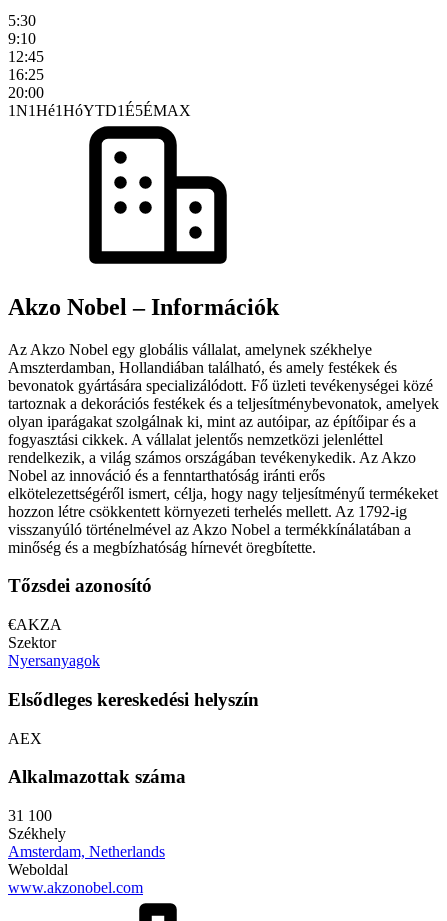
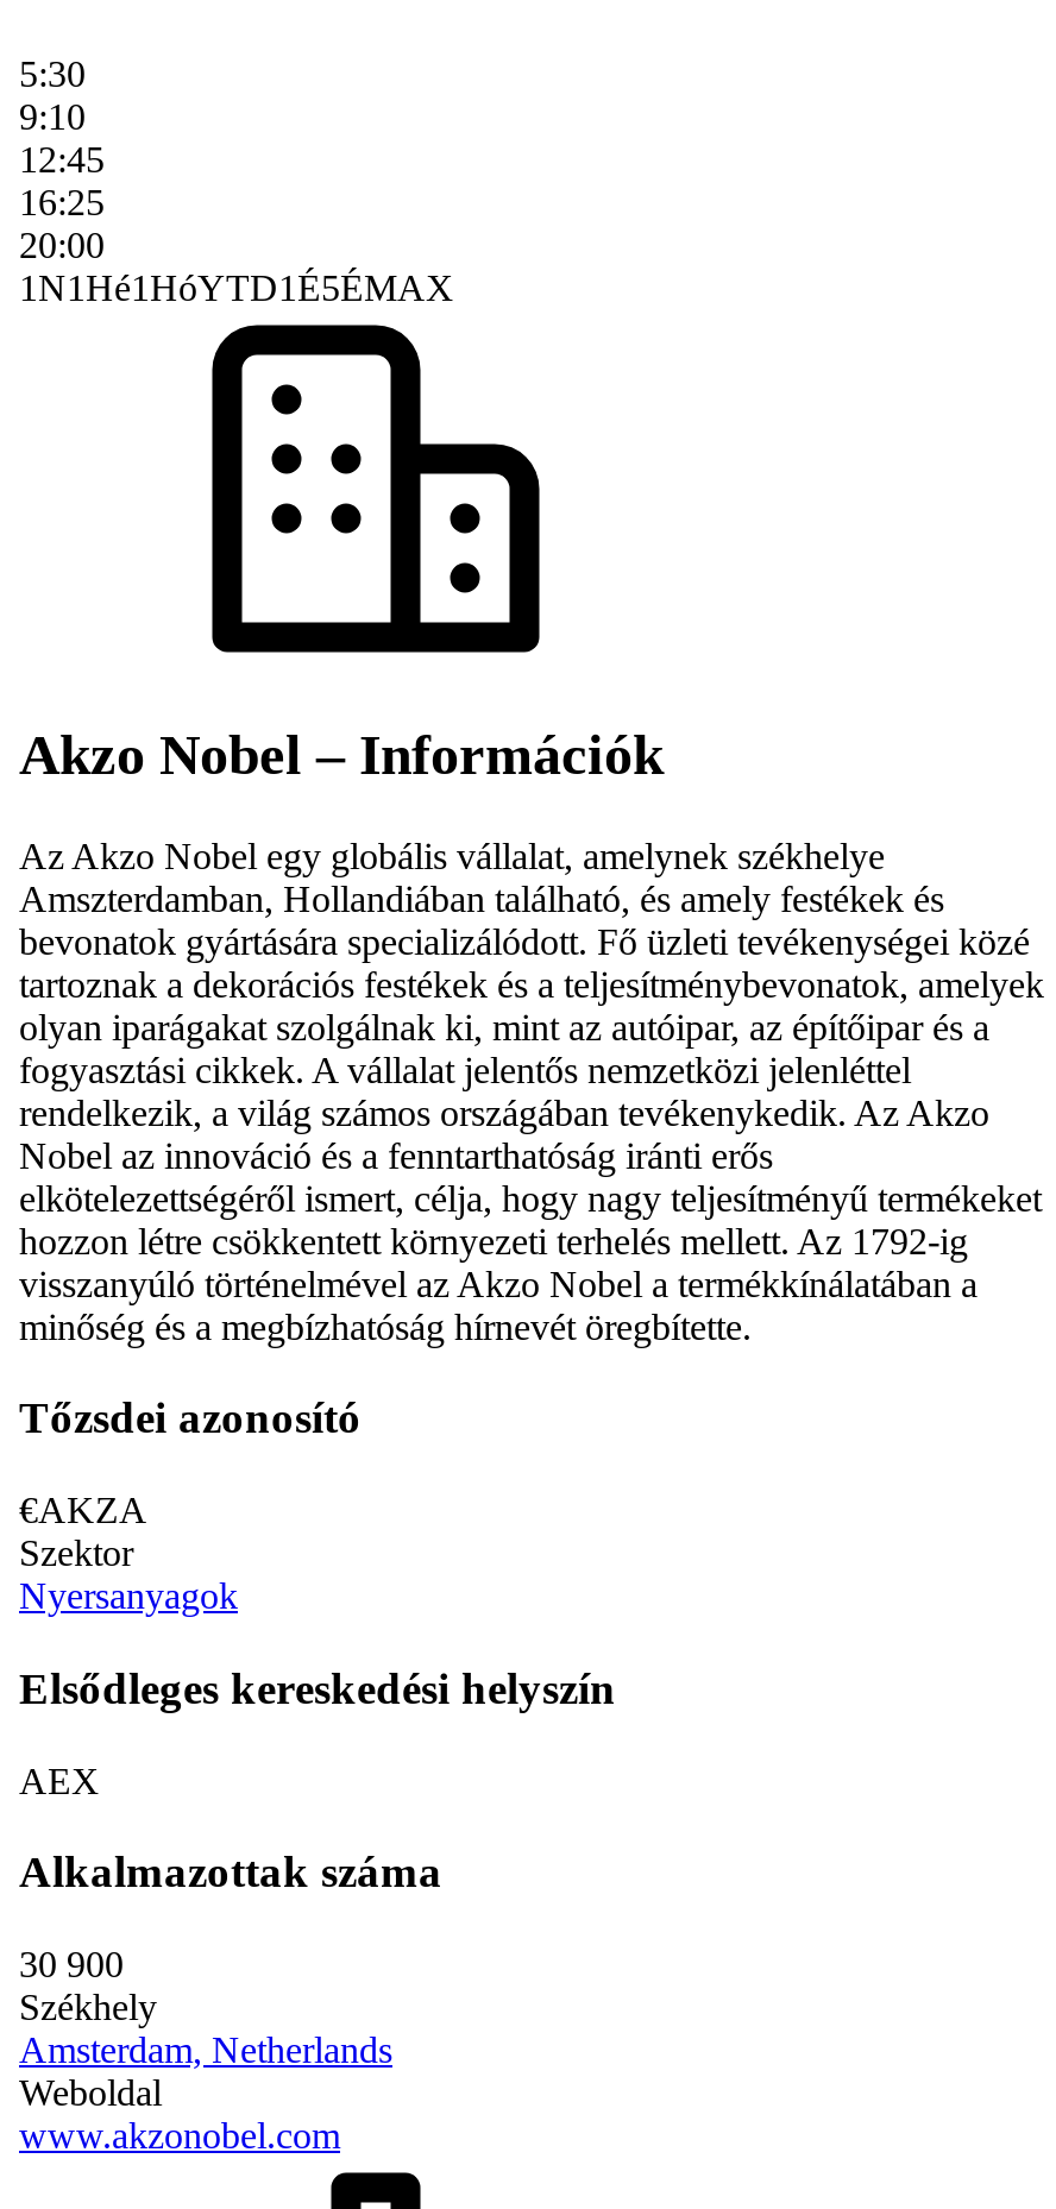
- 31 100
+ 30 900
